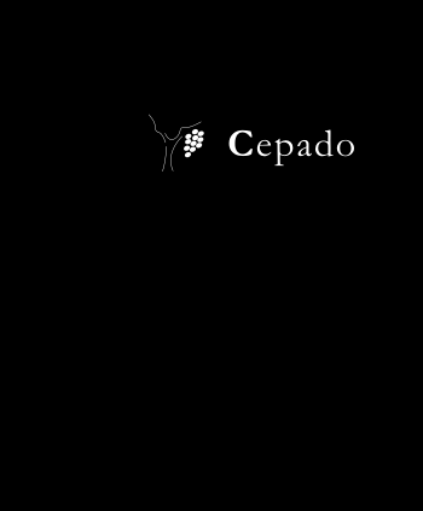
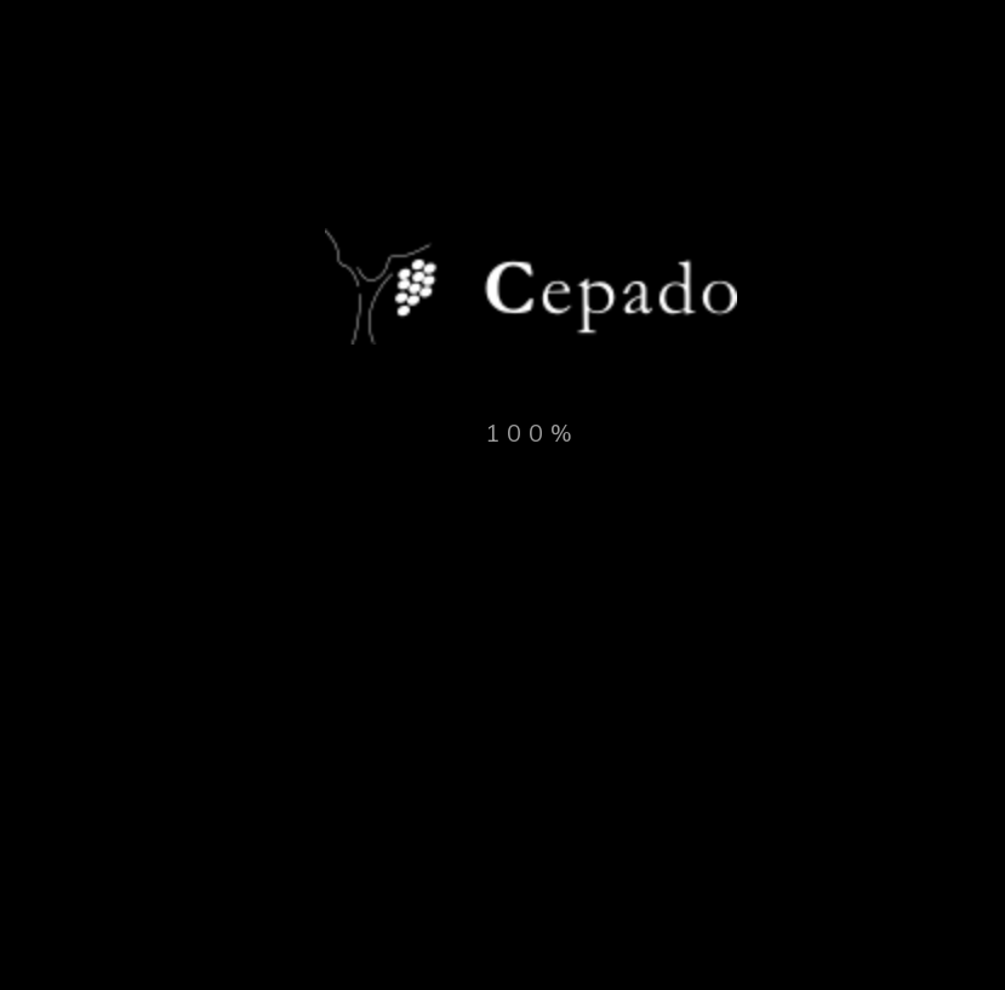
+ 100%
